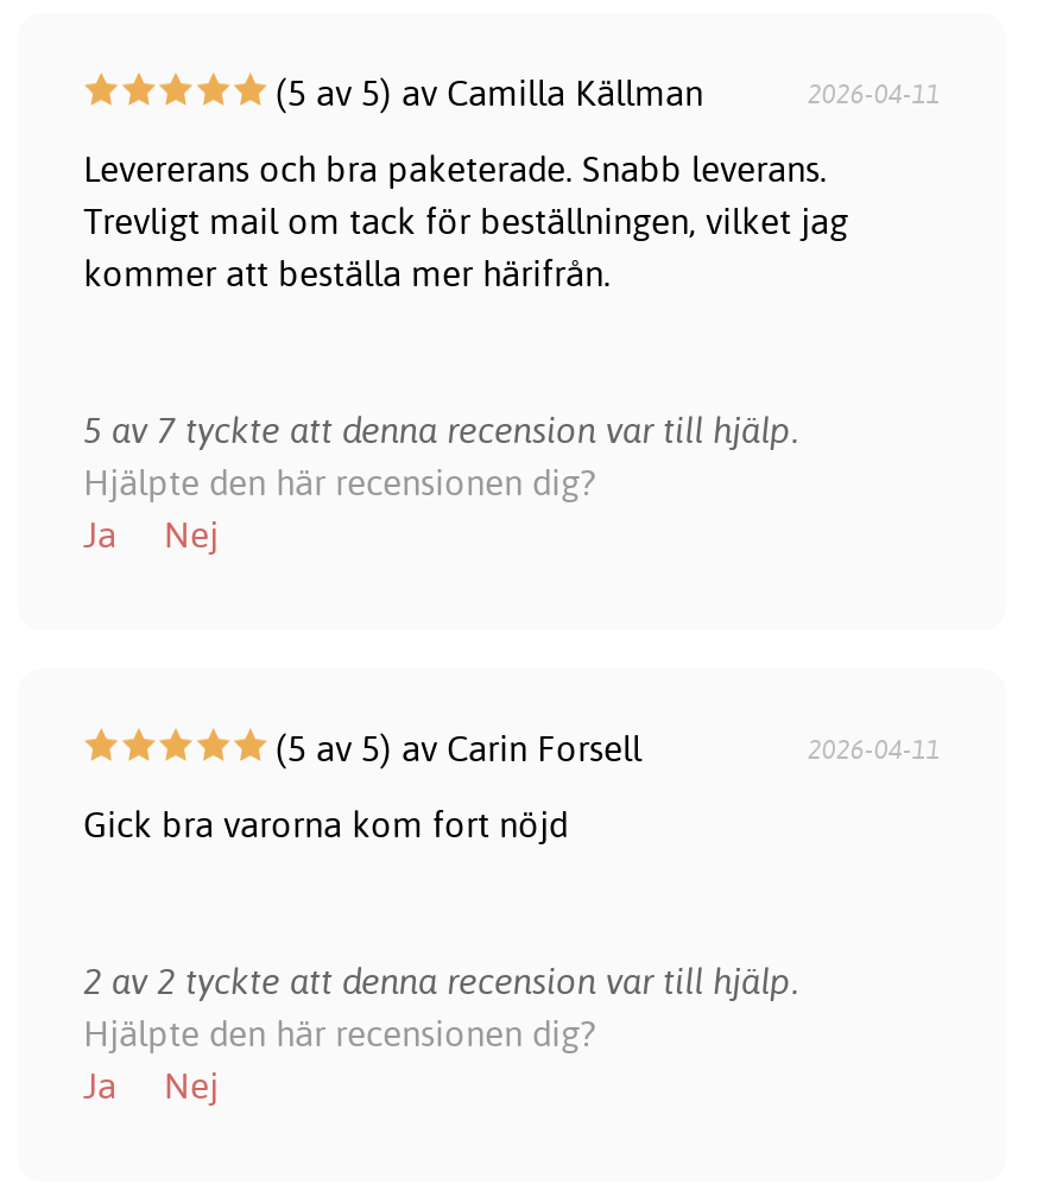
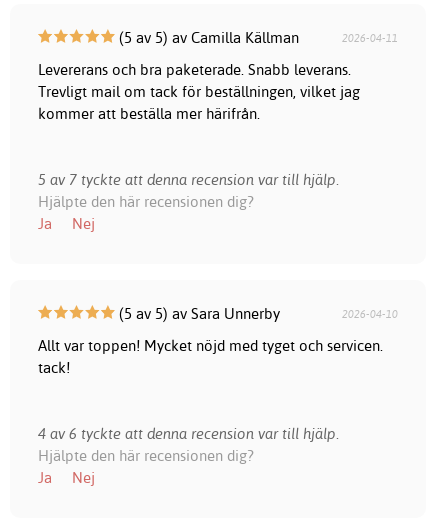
- (5 av 5) av Carin Forsell
- 2026-04-11
+ (5 av 5) av Sara Unnerby
+ 2026-04-10

- Gick bra varorna kom fort nöjd
+ Allt var toppen! Mycket nöjd med tyget och servicen.
+ tack!

- 2 av 2 tyckte att denna recension var till hjälp.
+ 4 av 6 tyckte att denna recension var till hjälp.
